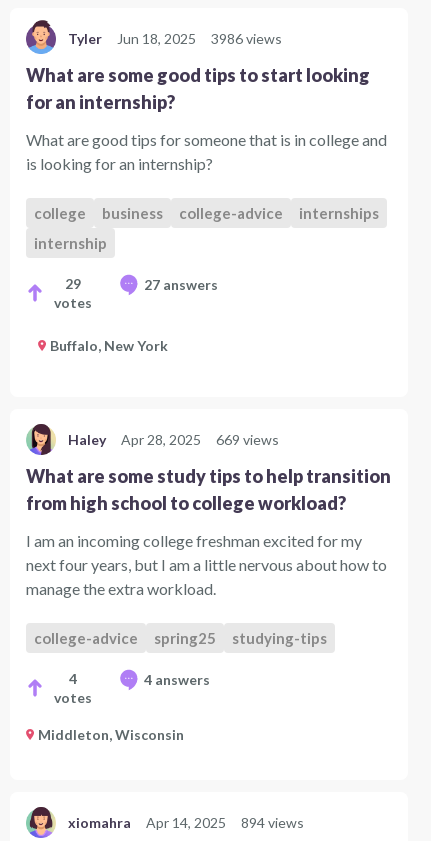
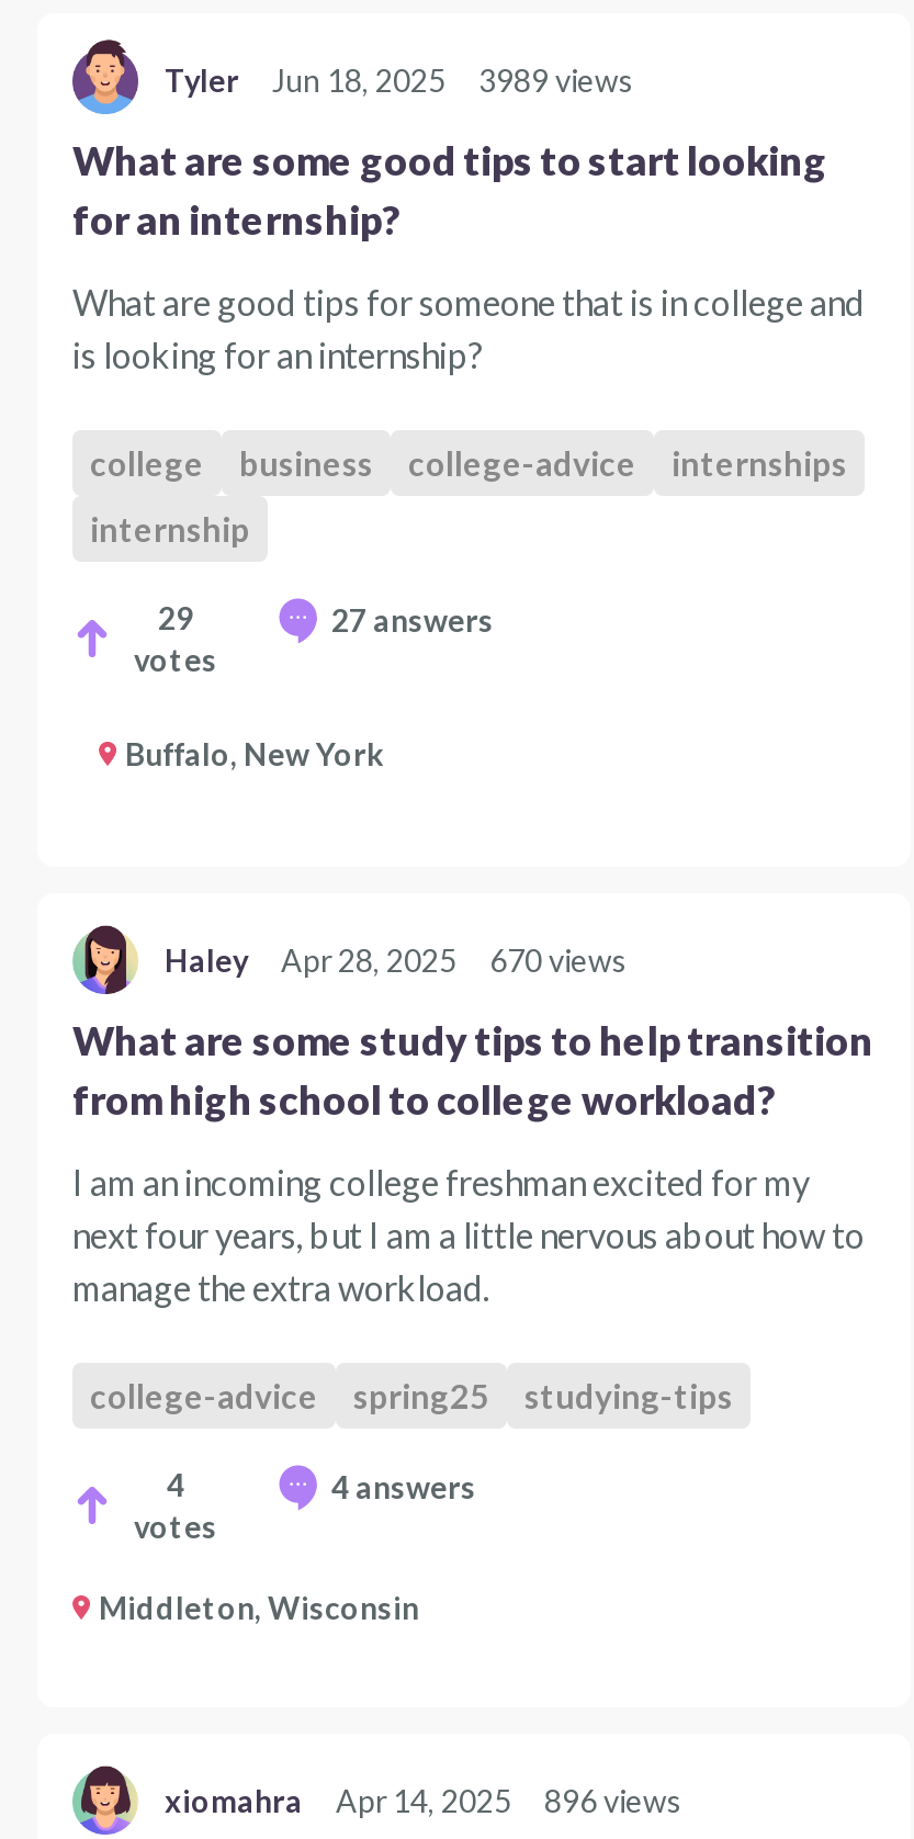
- Tyler Jun 18, 2025 3986 views
+ Tyler Jun 18, 2025 3989 views

- Haley Apr 28, 2025 669 views
+ Haley Apr 28, 2025 670 views

- xiomahra Apr 14, 2025 894 views
+ xiomahra Apr 14, 2025 896 views
